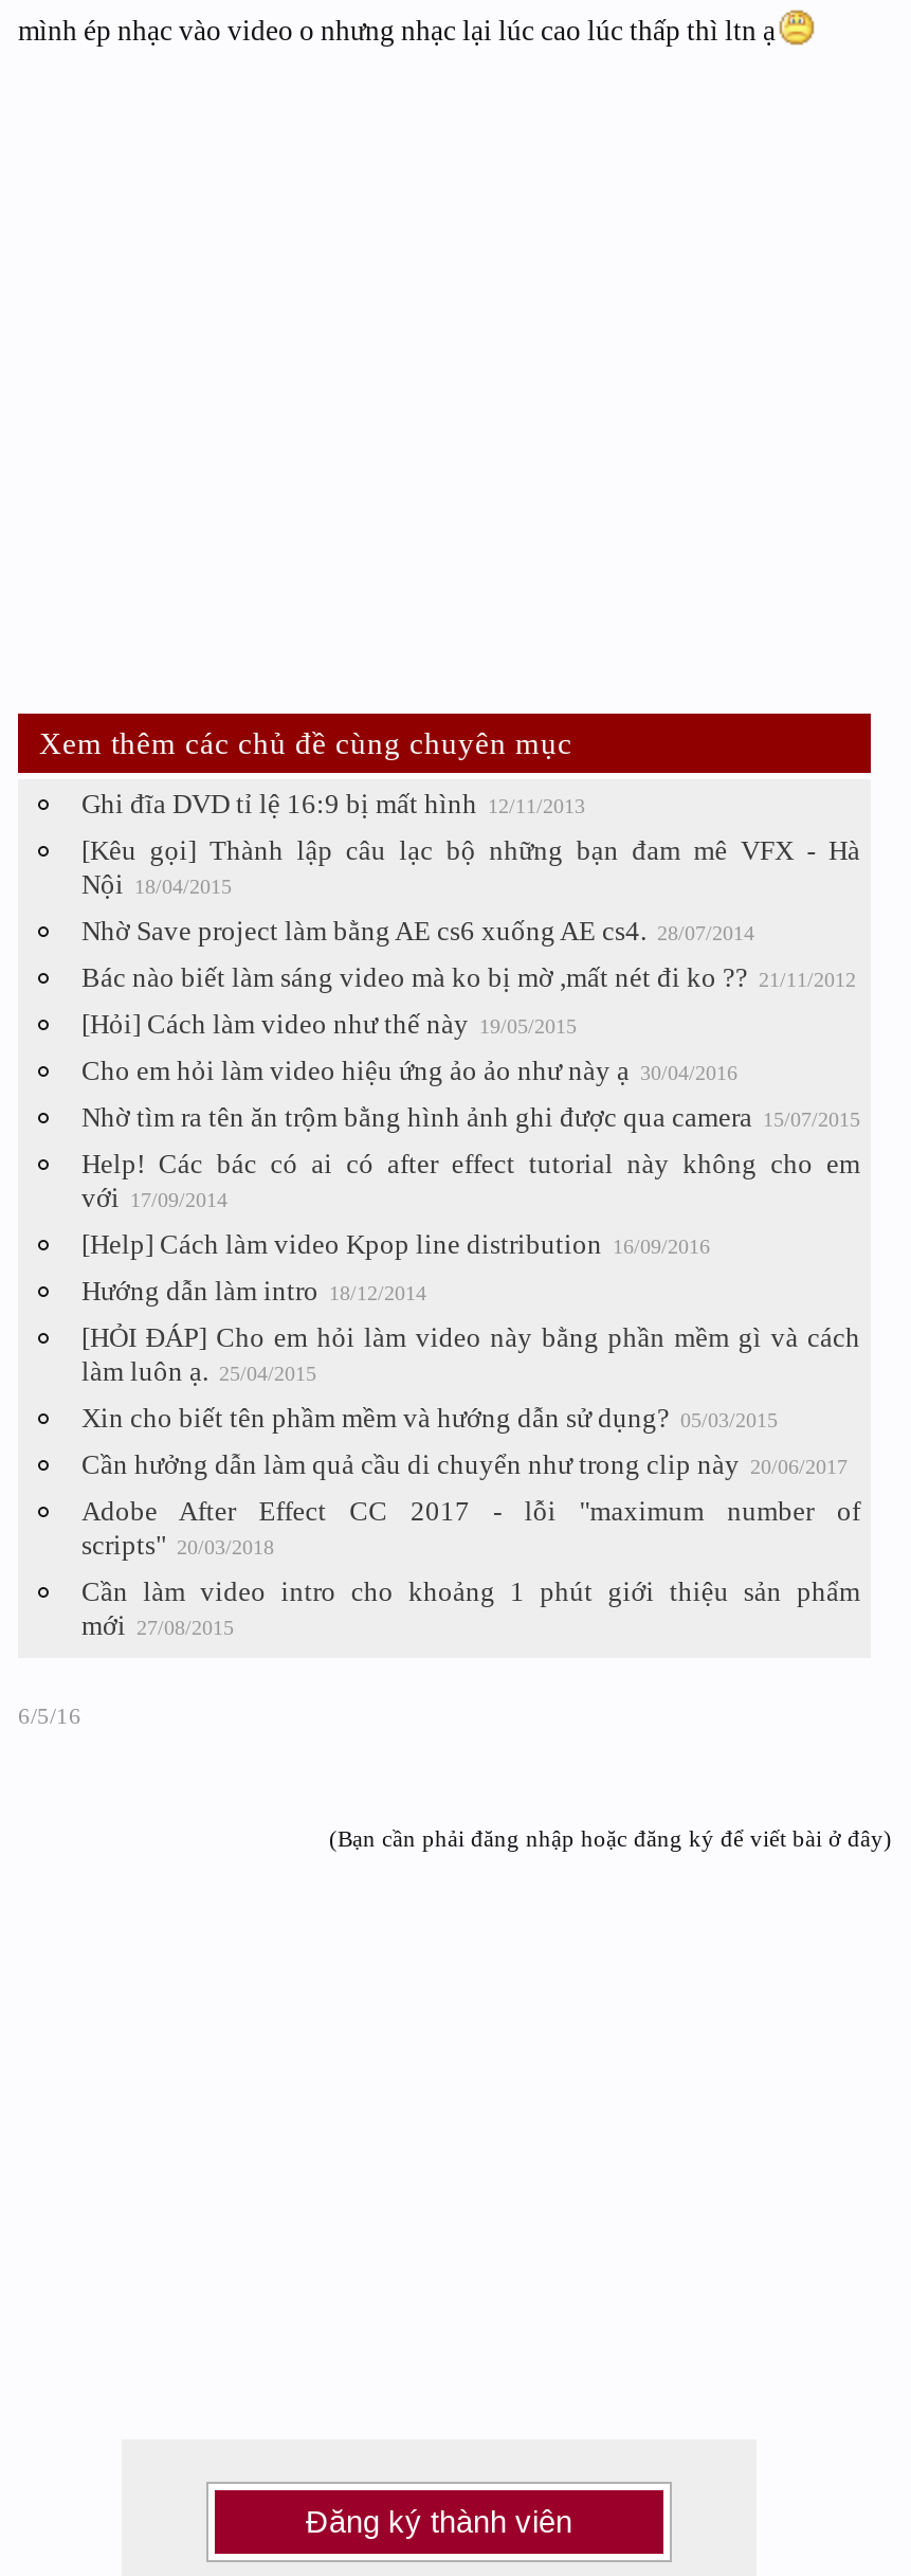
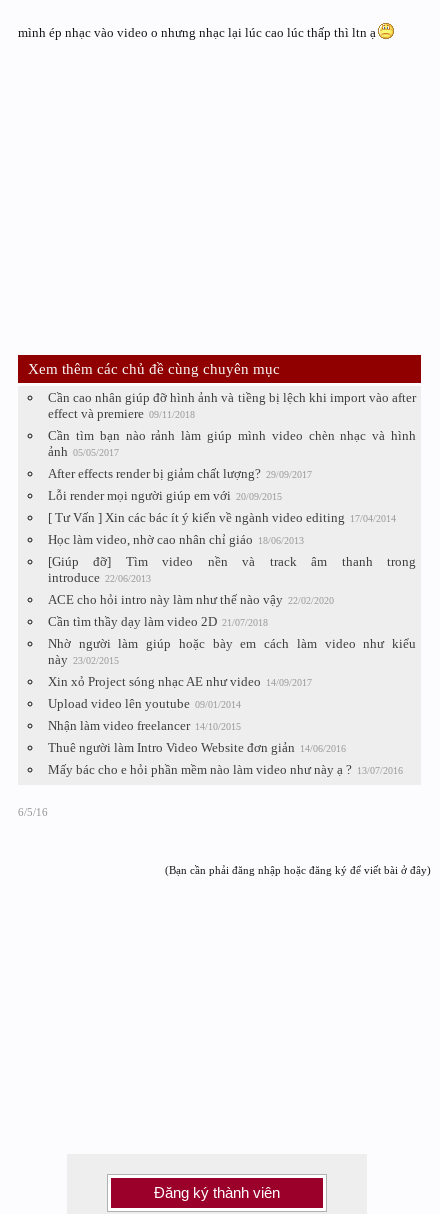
- Ghi đĩa DVD tỉ lệ 16:9 bị mất hình 12/11/2013
+ Cần cao nhân giúp đỡ hình ảnh và tiềng bị lệch khi import vào after
+ effect và premiere 09/11/2018

- [Kêu gọi] Thành lập câu lạc bộ những bạn đam mê VFX - Hà
- Nội 18/04/2015
+ Cần tìm bạn nào rảnh làm giúp mình video chèn nhạc và hình
+ ảnh 05/05/2017

- Nhờ Save project làm bằng AE cs6 xuống AE cs4. 28/07/2014
+ After effects render bị giảm chất lượng? 29/09/2017

- Bác nào biết làm sáng video mà ko bị mờ ,mất nét đi ko ?? 21/11/2012
+ Lỗi render mọi người giúp em với 20/09/2015

- [Hỏi] Cách làm video như thế này 19/05/2015
+ [ Tư Vấn ] Xin các bác ít ý kiến về ngành video editing 17/04/2014

- Cho em hỏi làm video hiệu ứng ảo ảo như này ạ 30/04/2016
+ Học làm video, nhờ cao nhân chỉ giáo 18/06/2013

- Nhờ tìm ra tên ăn trộm bằng hình ảnh ghi được qua camera 15/07/2015
+ [Giúp đỡ] Tìm video nền và track âm thanh trong
+ introduce 22/06/2013

- Help! Các bác có ai có after effect tutorial này không cho em
- với 17/09/2014
+ ACE cho hỏi intro này làm như thế nào vậy 22/02/2020

- [Help] Cách làm video Kpop line distribution 16/09/2016
+ Cần tìm thầy dạy làm video 2D 21/07/2018

- Hướng dẫn làm intro 18/12/2014
+ Nhờ người làm giúp hoặc bày em cách làm video như kiểu
+ này 23/02/2015

- [HỎI ĐÁP] Cho em hỏi làm video này bằng phần mềm gì và cách
- làm luôn ạ. 25/04/2015
+ Xin xỏ Project sóng nhạc AE như video 14/09/2017

- Xin cho biết tên phầm mềm và hướng dẫn sử dụng? 05/03/2015
+ Upload video lên youtube 09/01/2014

- Cần hưởng dẫn làm quả cầu di chuyển như trong clip này 20/06/2017
+ Nhận làm video freelancer 14/10/2015

- Adobe After Effect CC 2017 - lỗi "maximum number of
- scripts" 20/03/2018
+ Thuê người làm Intro Video Website đơn giản 14/06/2016

- Cần làm video intro cho khoảng 1 phút giới thiệu sản phẩm
- mới 27/08/2015
+ Mấy bác cho e hỏi phần mềm nào làm video như này ạ ? 13/07/2016
